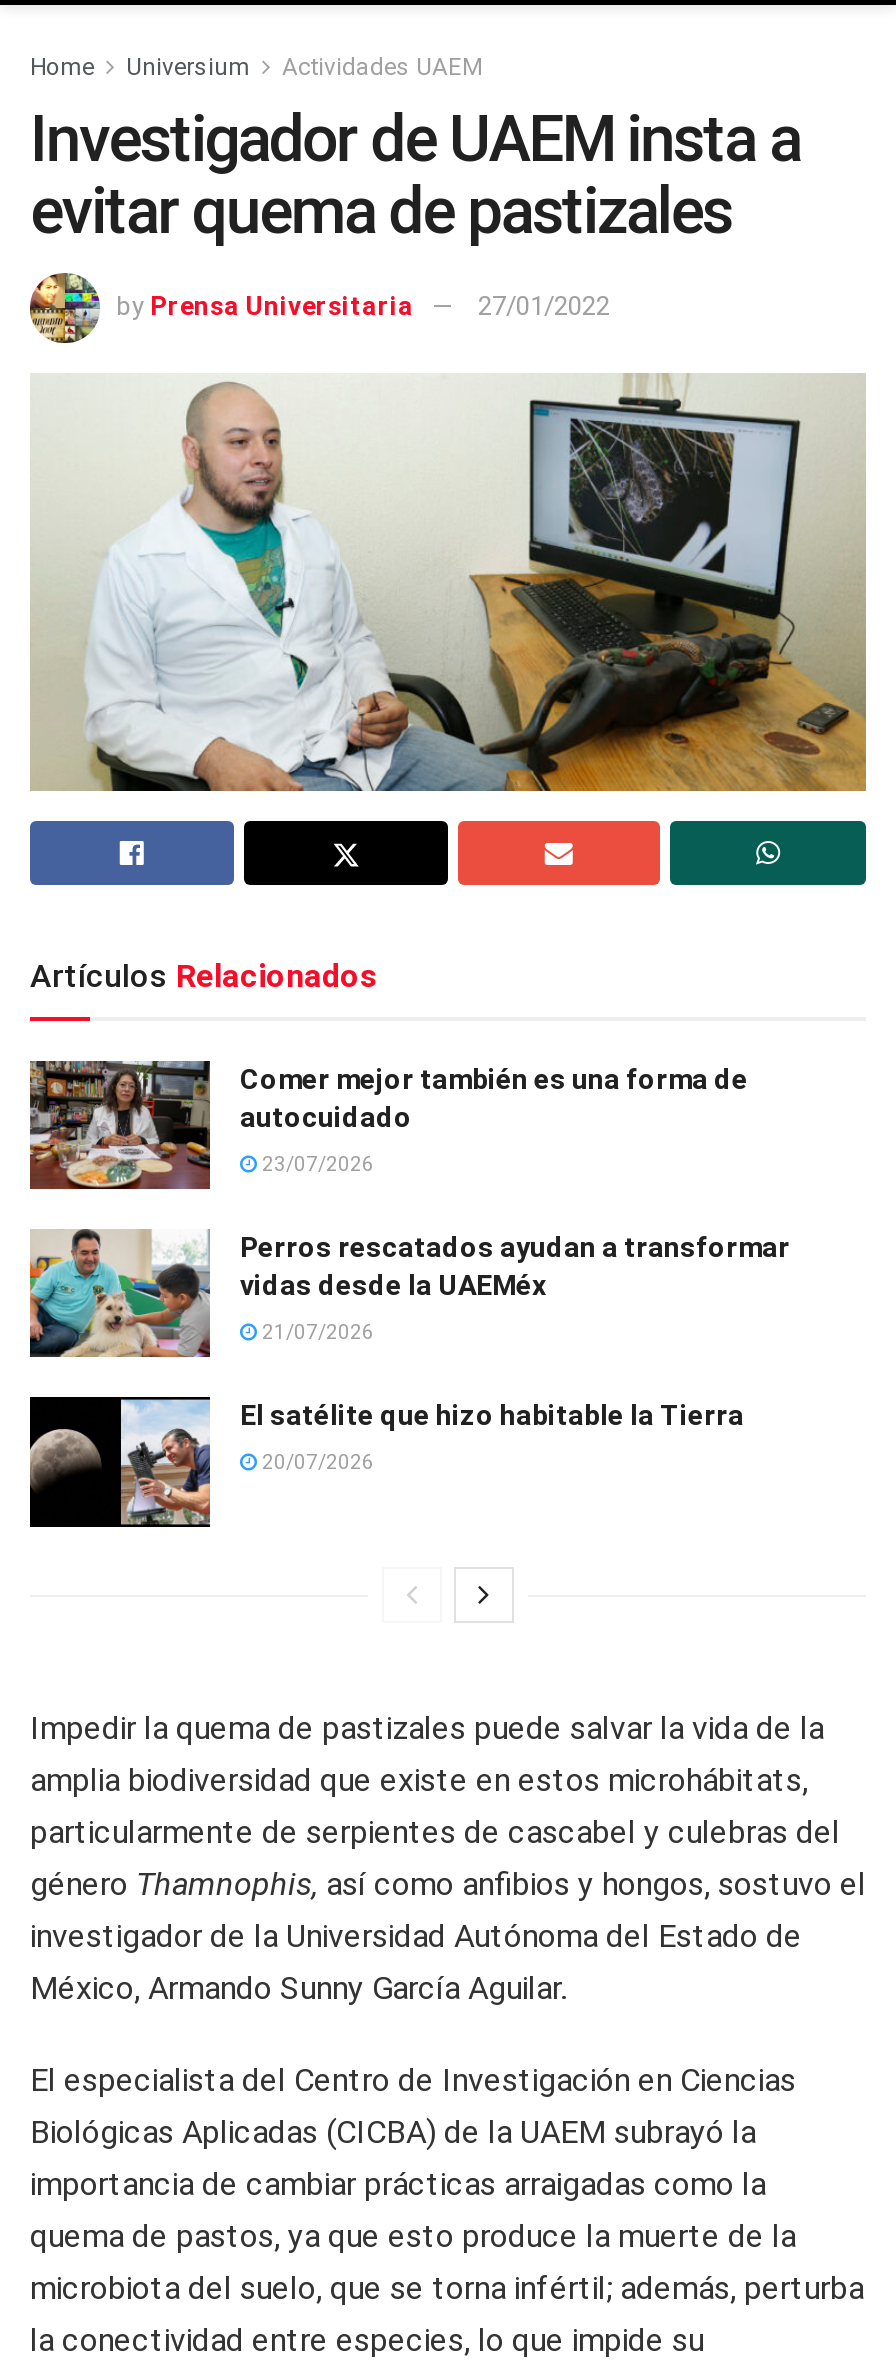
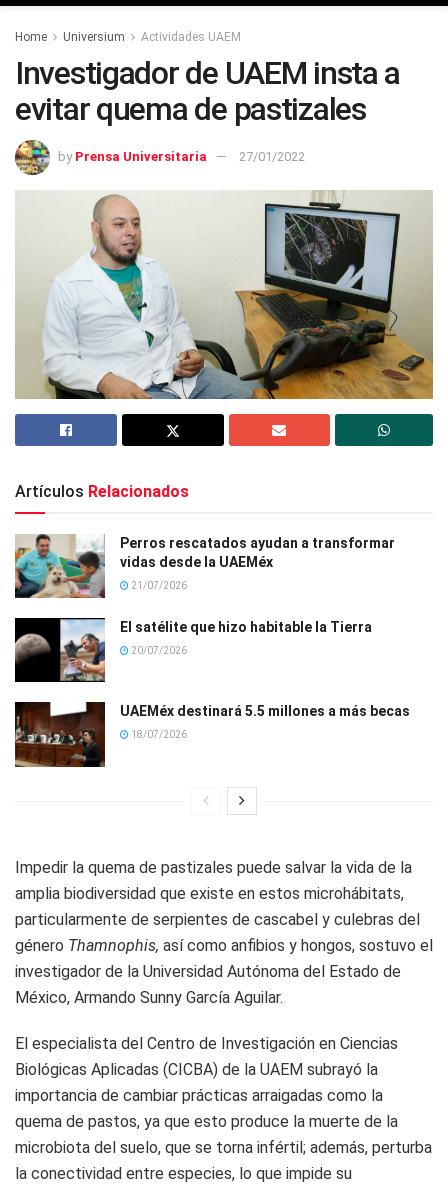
- [image]
- Comer mejor también es una forma de
- autocuidado
- 23/07/2026

moved up: [image] | Perros rescatados ayudan a transformar | vidas desde la UAEMéx | 21/07/2026 | El satélite que hizo habitable la Tierra | 20/07/2026

+ [image]
+ UAEMéx destinará 5.5 millones a más becas
+ 18/07/2026
